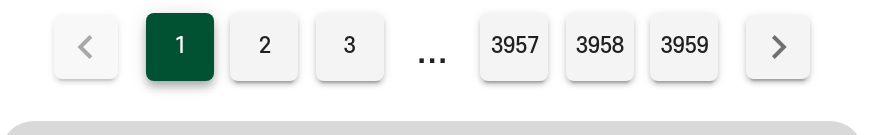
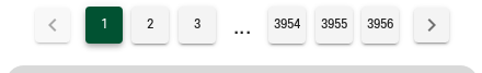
- 3957
+ 3954

- 3958
+ 3955

- 3959
+ 3956
